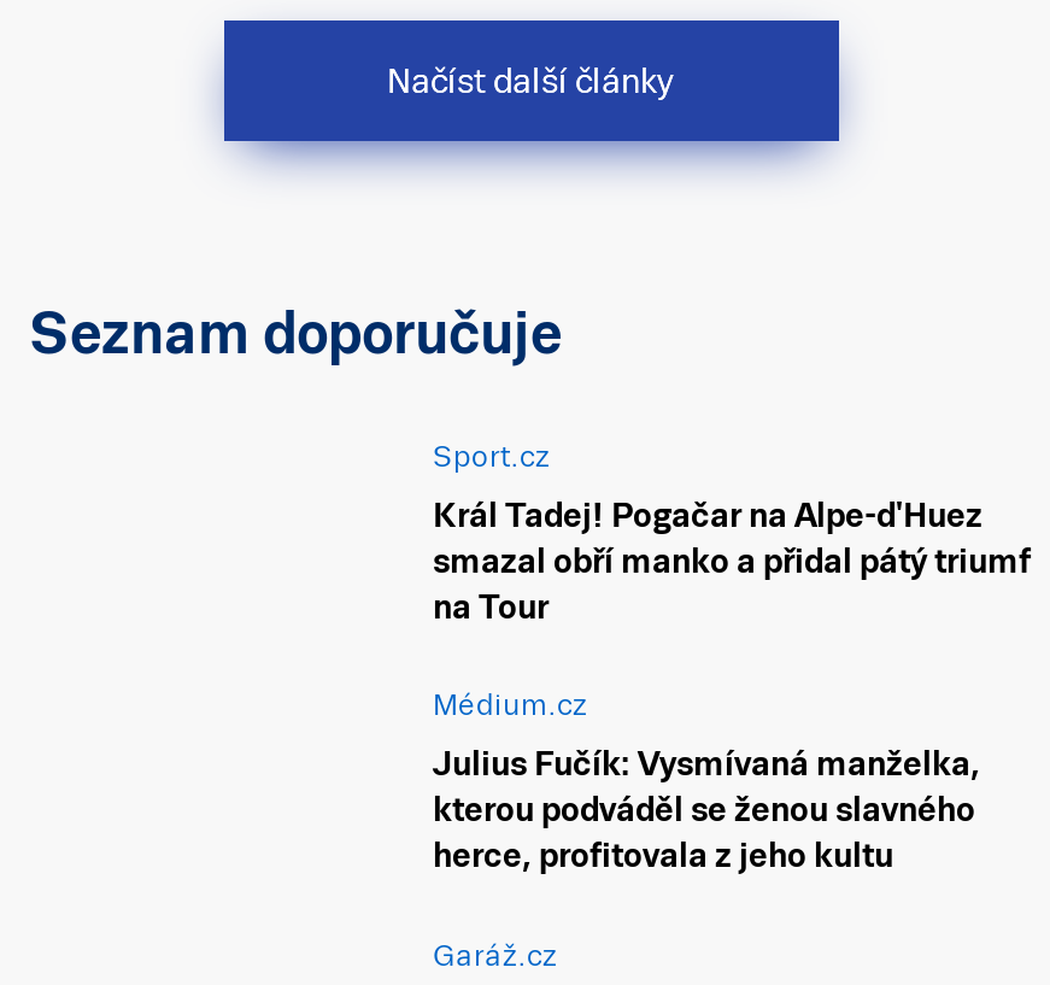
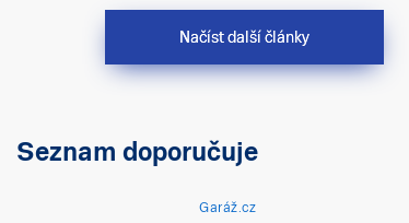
- Sport.cz
- Král Tadej! Pogačar na Alpe-d'Huez
- smazal obří manko a přidal pátý triumf
- na Tour
- Médium.cz
- Julius Fučík: Vysmívaná manželka,
- kterou podváděl se ženou slavného
- herce, profitovala z jeho kultu
